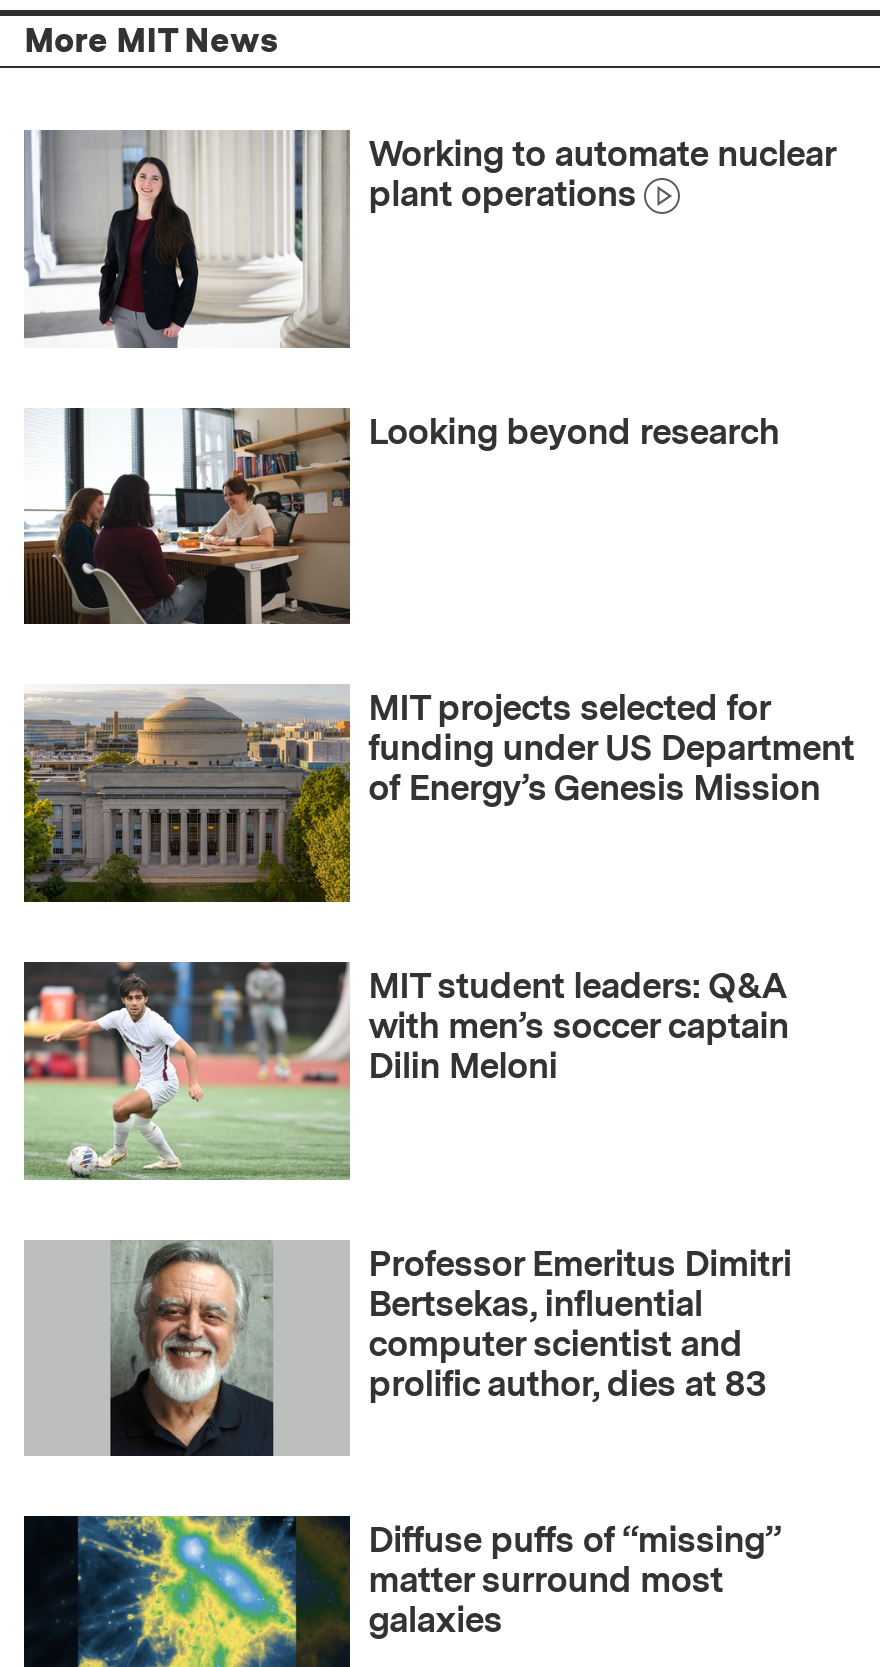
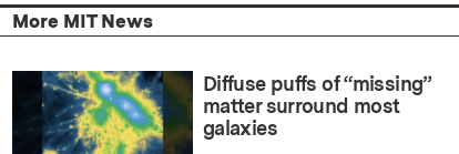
- [image]
- Working to automate nuclear
- plant operations

- [image]
- Looking beyond research

- [image]
- MIT projects selected for
- funding under US Department
- of Energy’s Genesis Mission

- [image]
- MIT student leaders: Q&A
- with men’s soccer captain
- Dilin Meloni

- [image]
- Professor Emeritus Dimitri
- Bertsekas, influential
- computer scientist and
- prolific author, dies at 83
